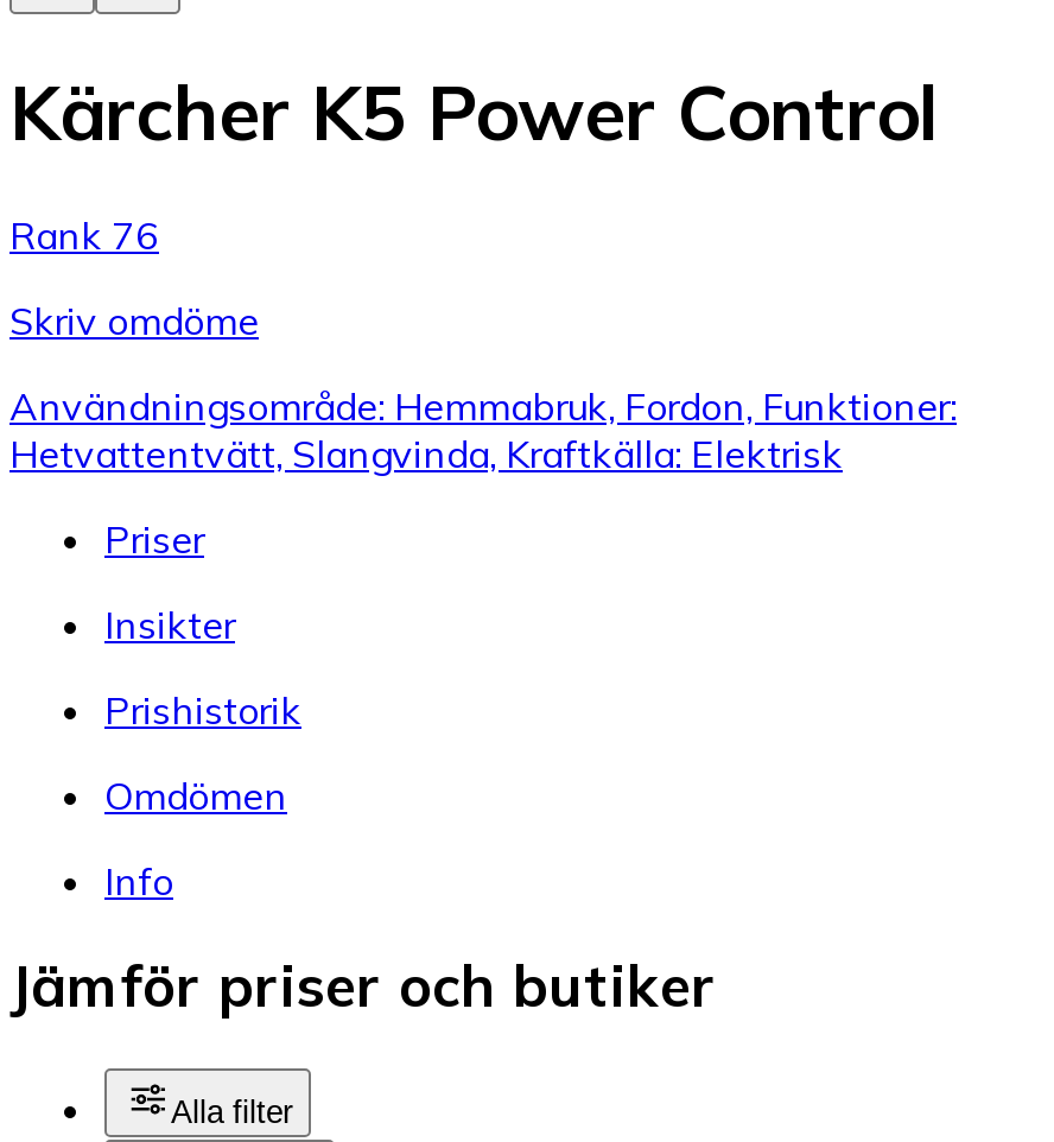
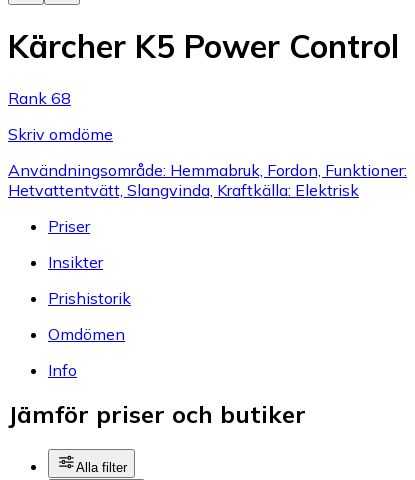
- Rank 76
+ Rank 68
